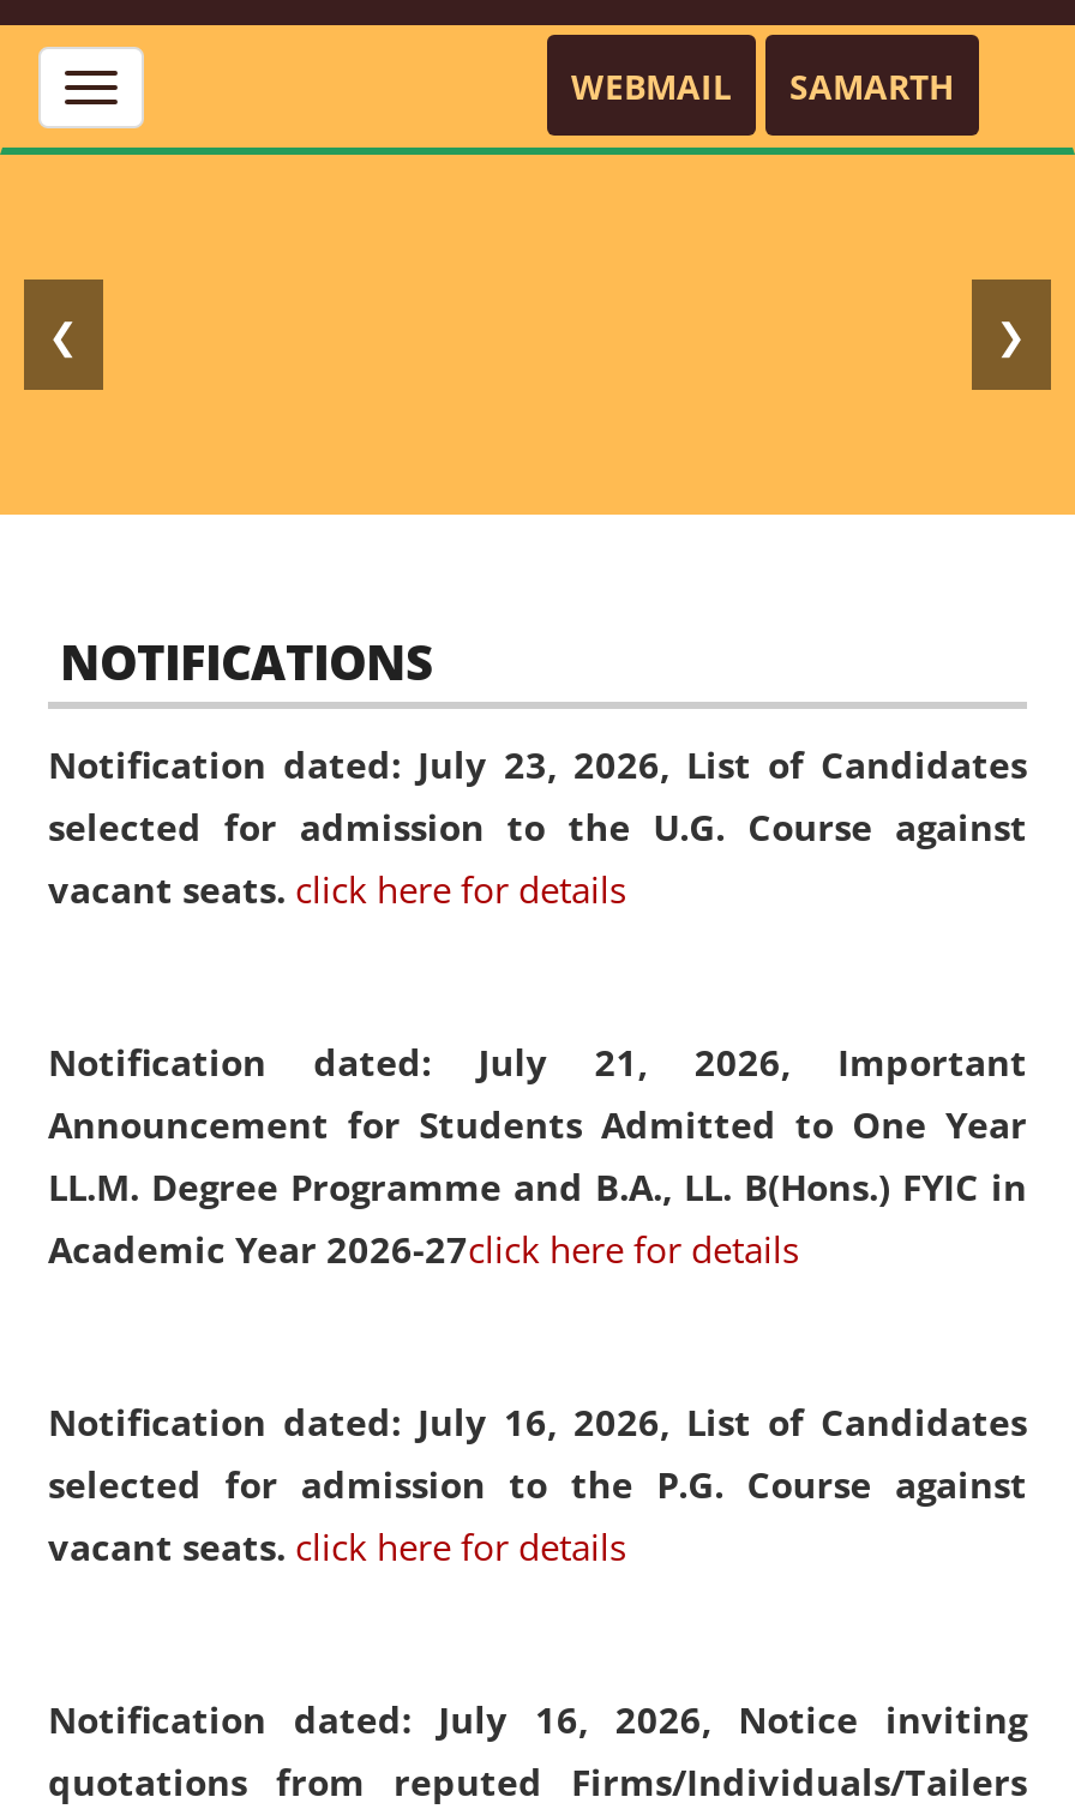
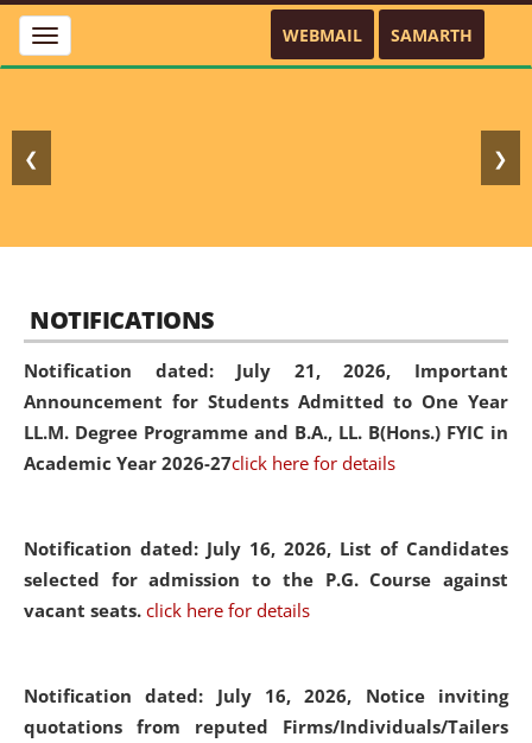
- Notification dated: July 23, 2026, List of Candidates
- selected for admission to the U.G. Course against
- vacant seats. click here for details
